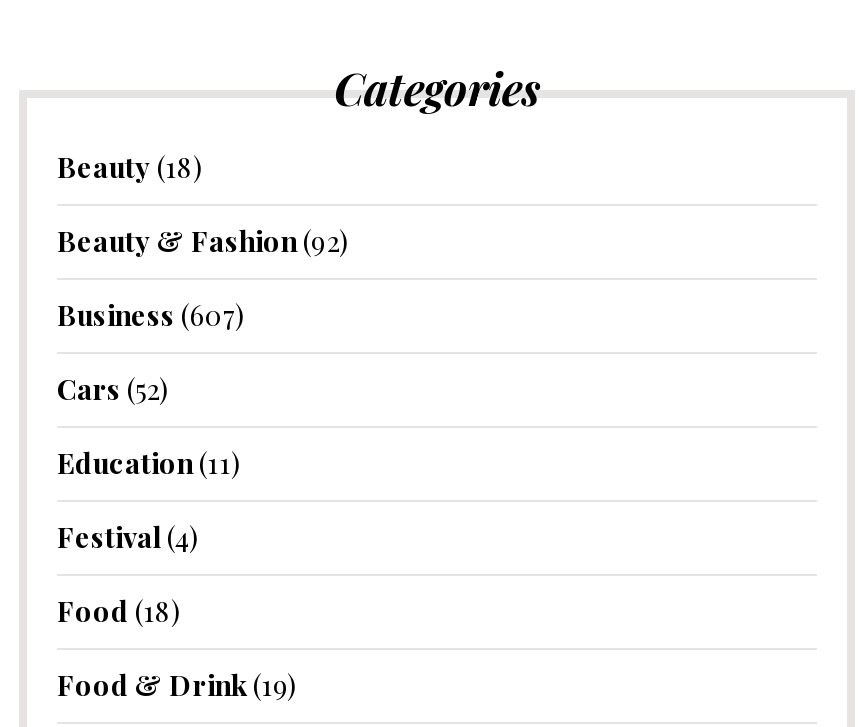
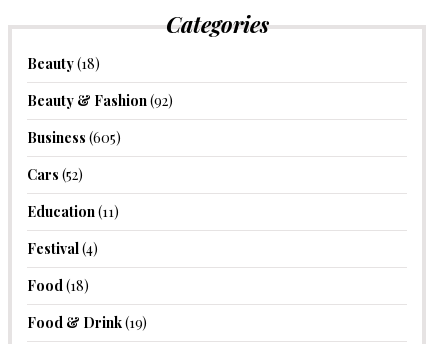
- Business (607)
+ Business (605)
